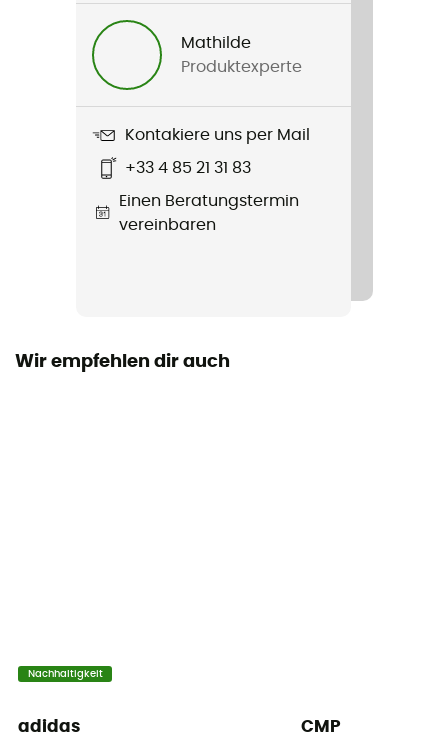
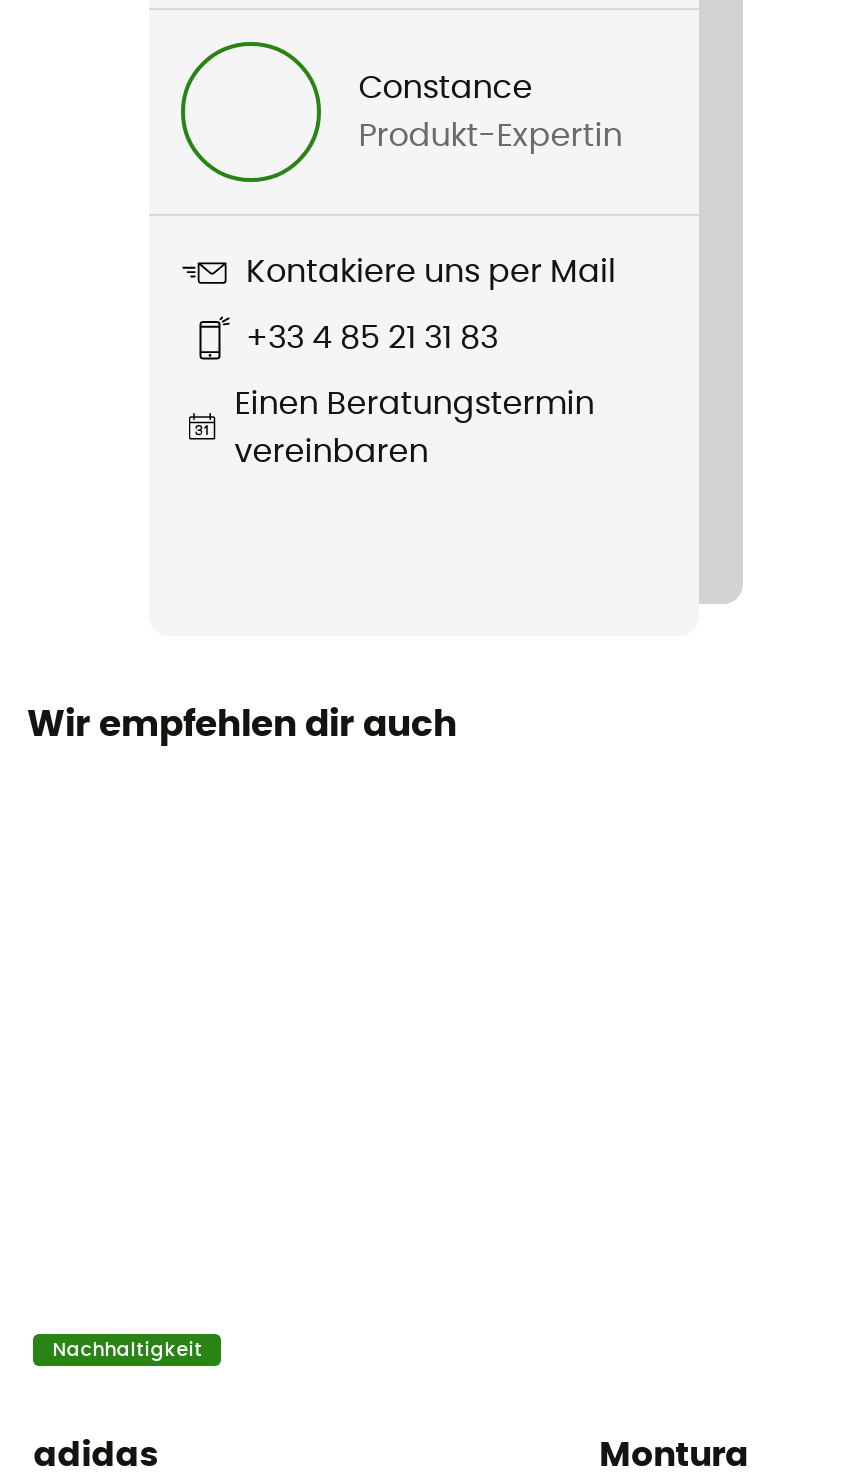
- Mathilde
+ Constance

- Produktexperte
+ Produkt-Expertin

- CMP
+ Montura
